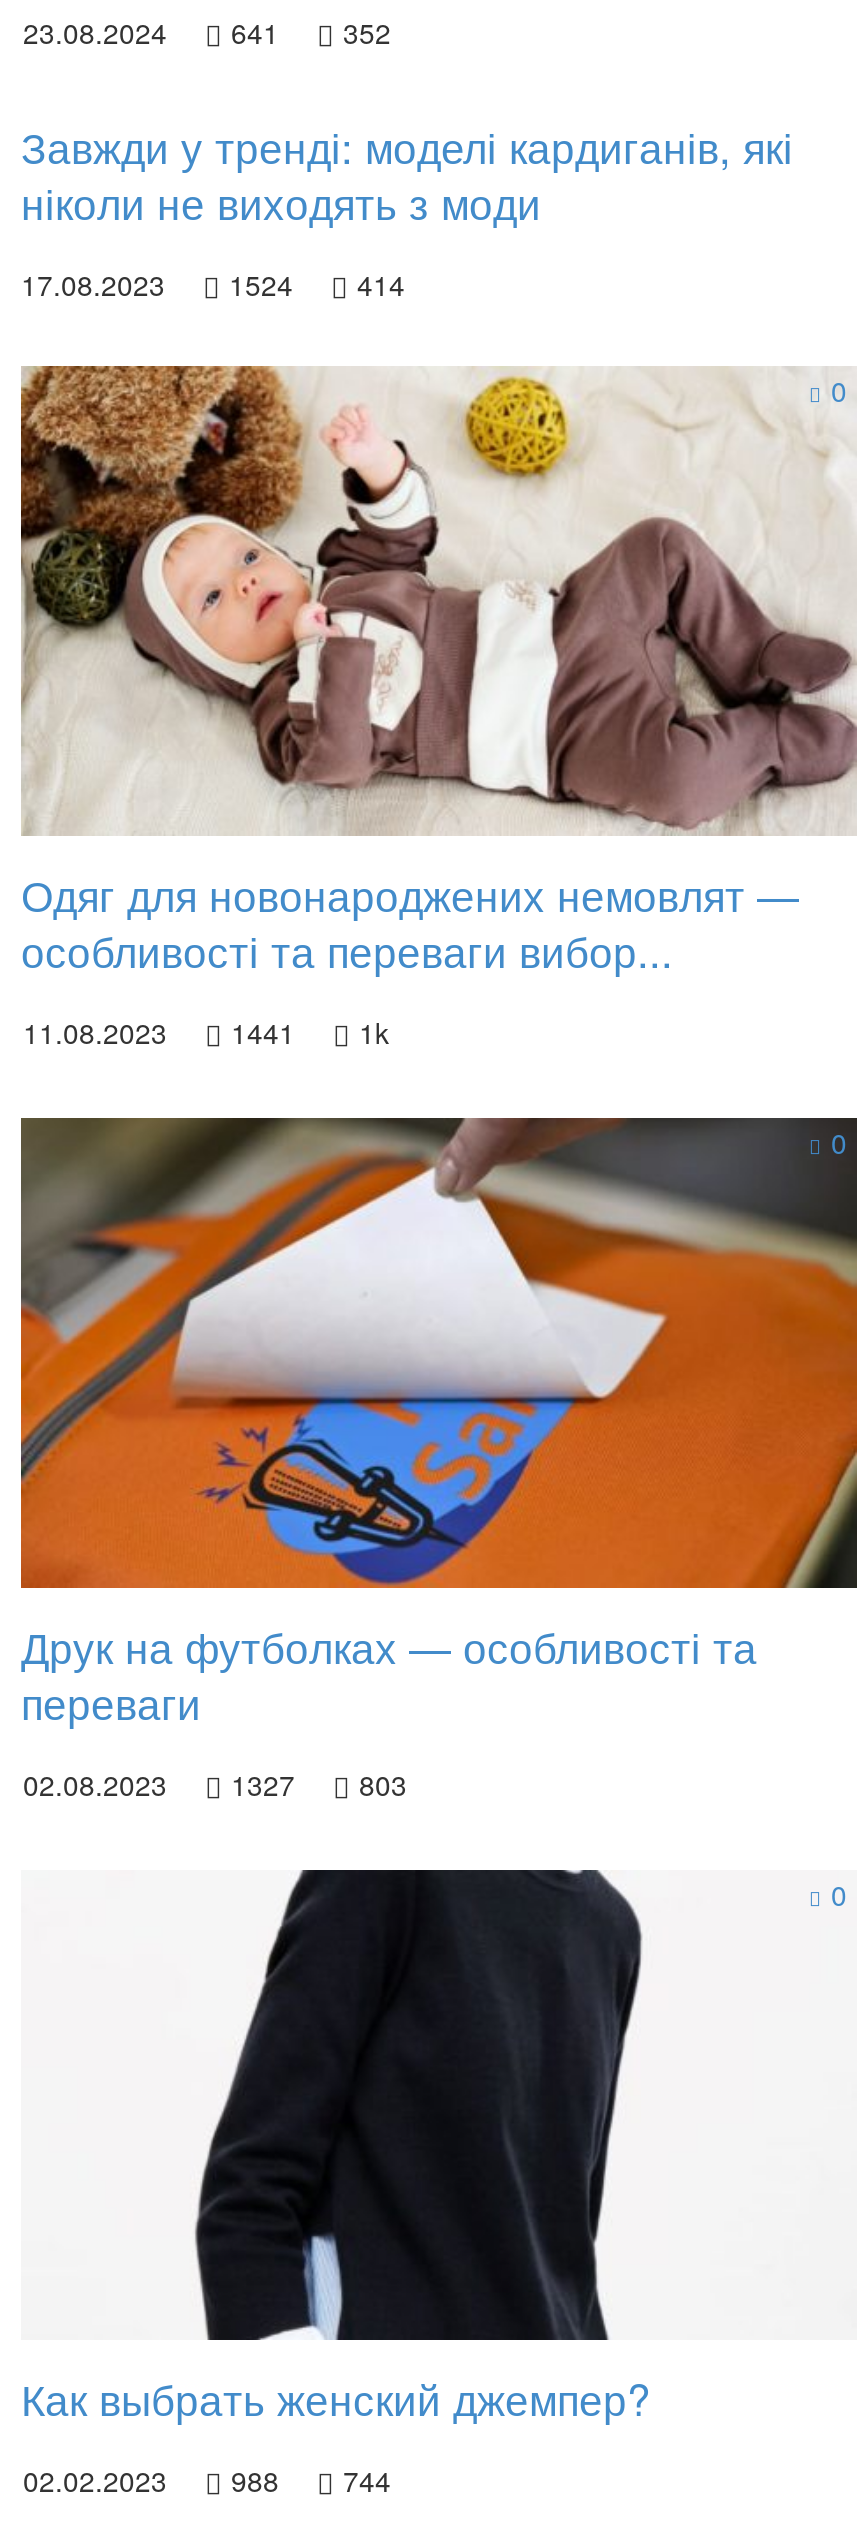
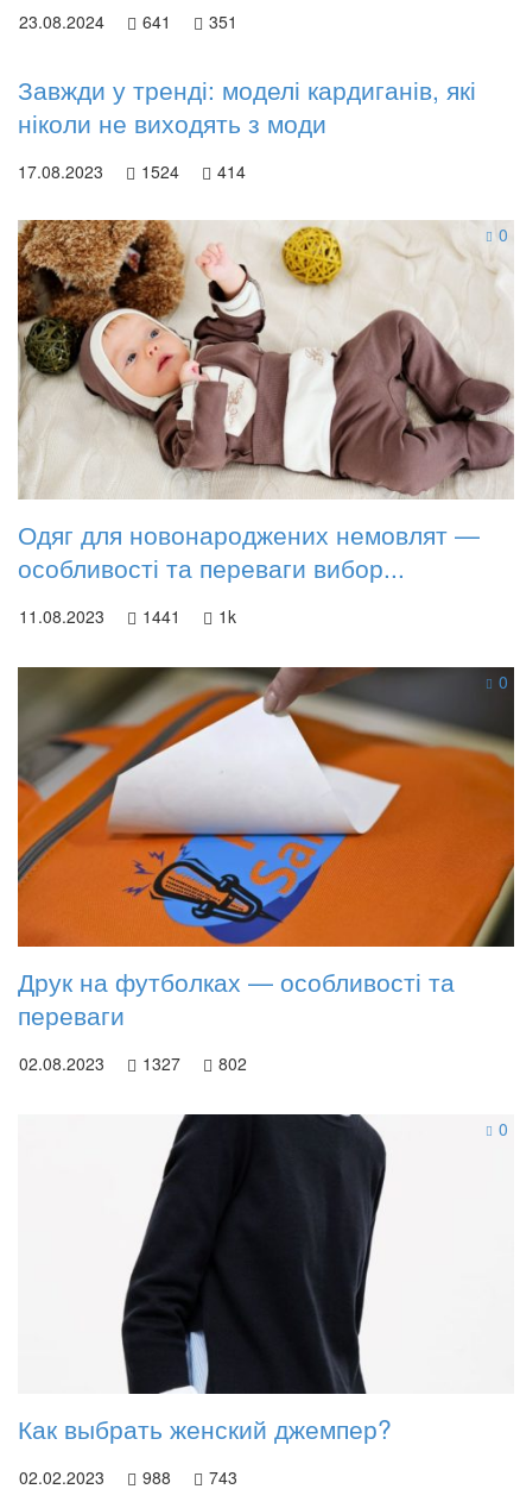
- 23.08.2024 641 352
+ 23.08.2024 641 351

- 02.08.2023 1327 803
+ 02.08.2023 1327 802

- 02.02.2023 988 744
+ 02.02.2023 988 743
